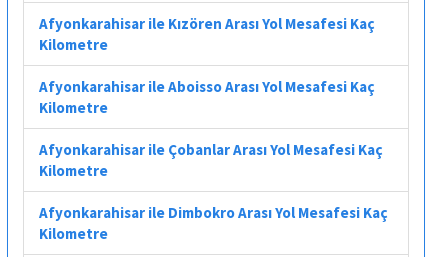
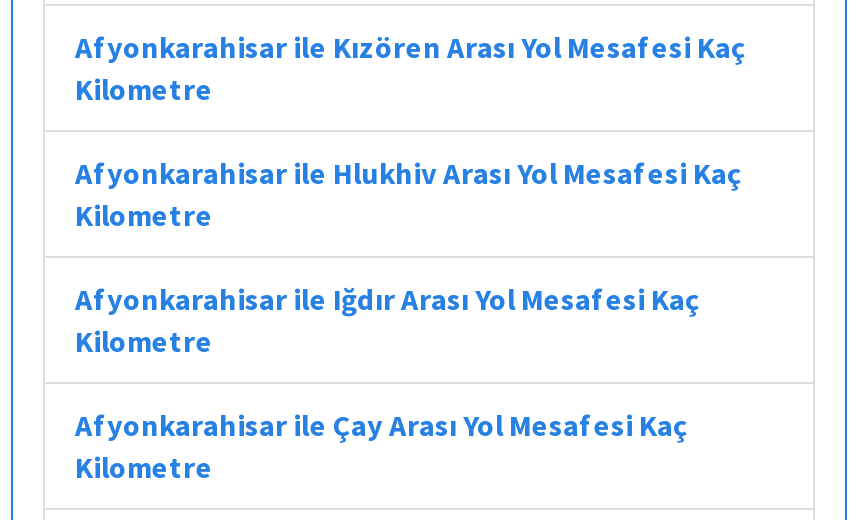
- Afyonkarahisar ile Aboisso Arası Yol Mesafesi Kaç
+ Afyonkarahisar ile Hlukhiv Arası Yol Mesafesi Kaç

- Afyonkarahisar ile Çobanlar Arası Yol Mesafesi Kaç
+ Afyonkarahisar ile Iğdır Arası Yol Mesafesi Kaç

- Afyonkarahisar ile Dimbokro Arası Yol Mesafesi Kaç
+ Afyonkarahisar ile Çay Arası Yol Mesafesi Kaç
